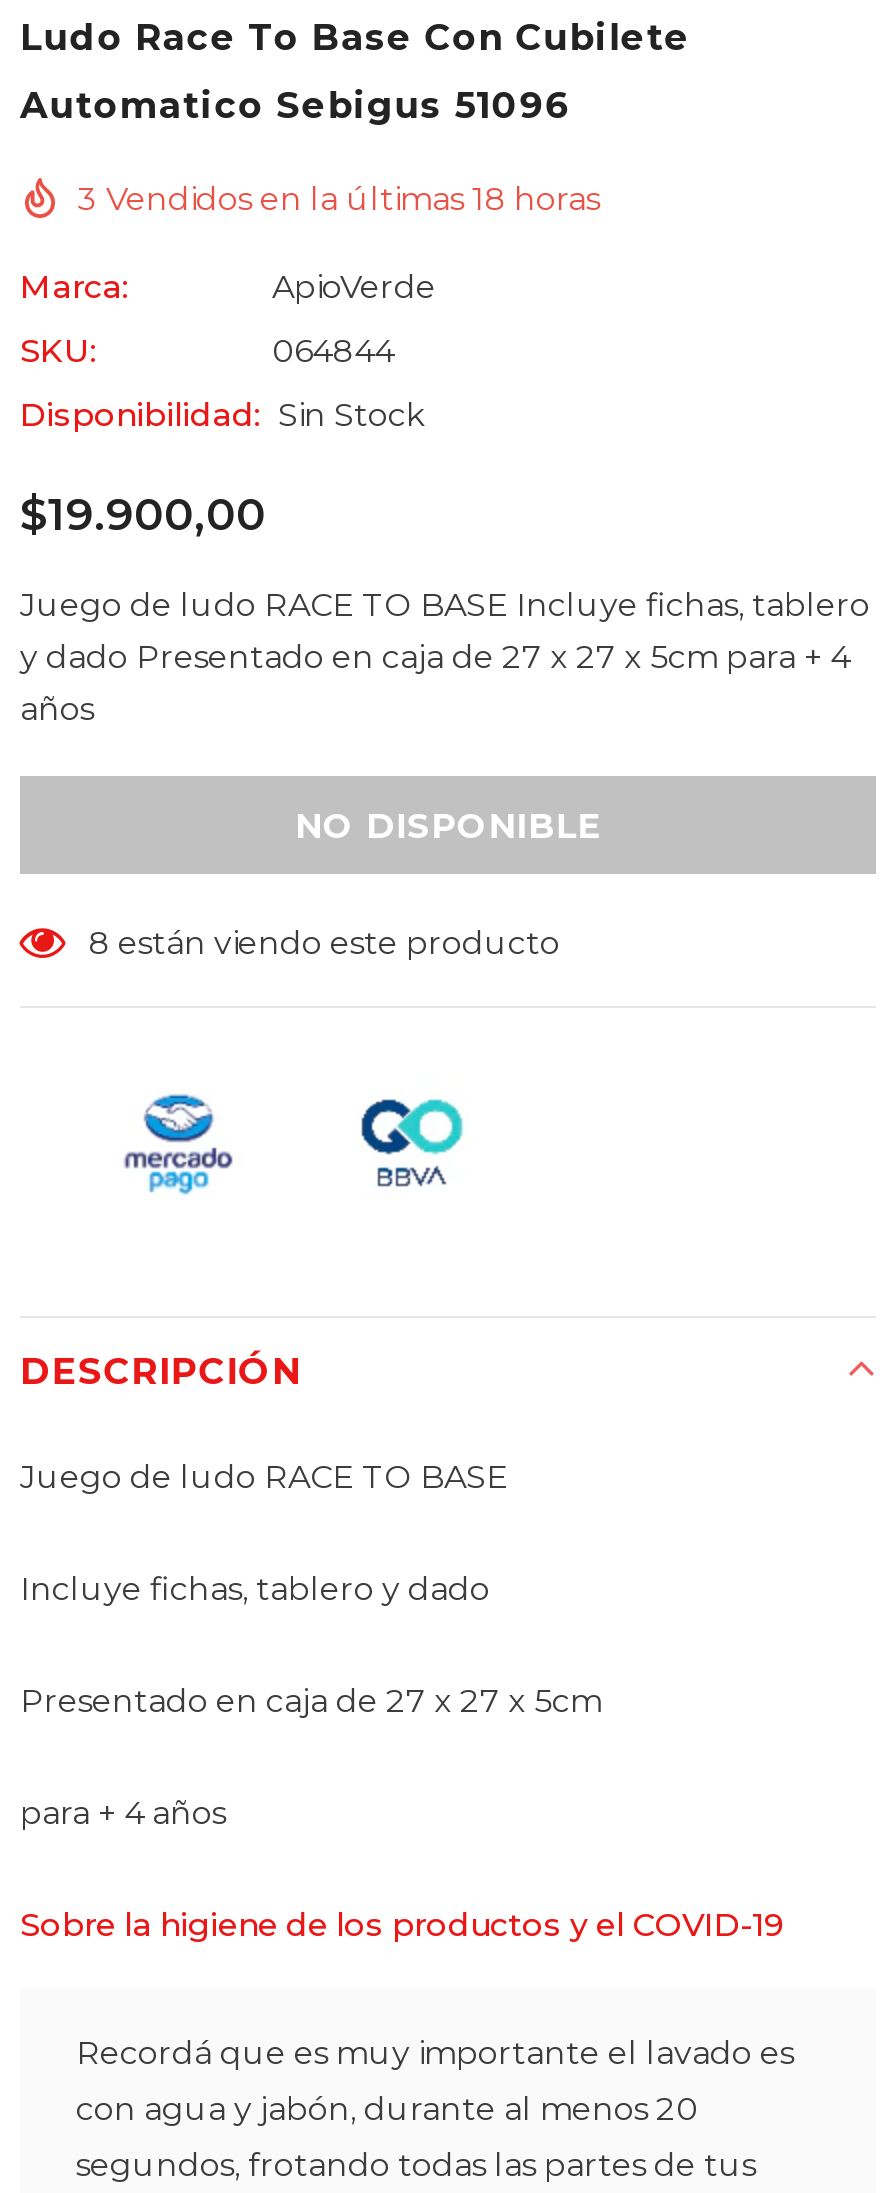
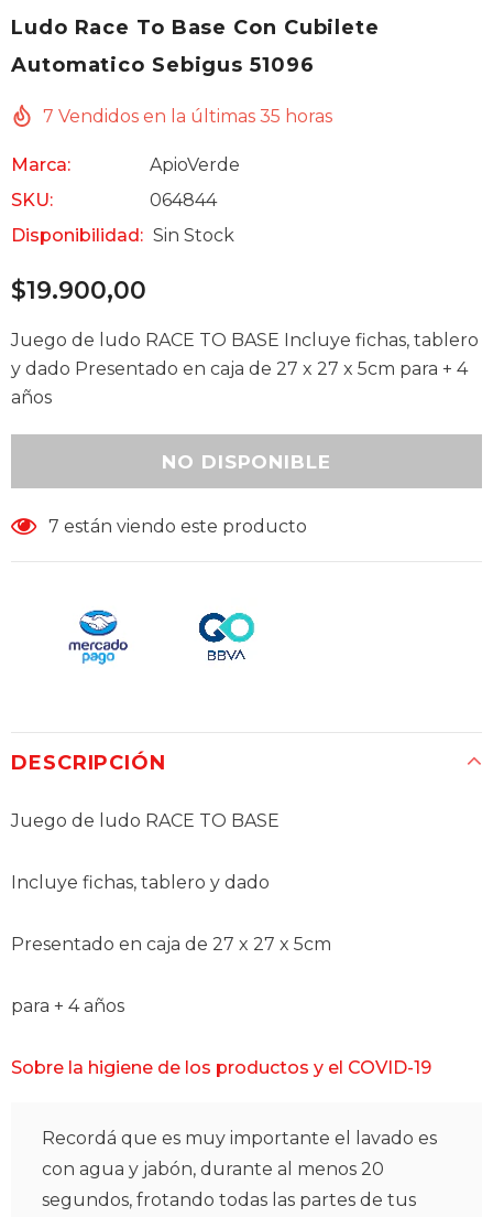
- 3 Vendidos en la últimas 18 horas
+ 7 Vendidos en la últimas 35 horas

- 8 están viendo este producto
+ 7 están viendo este producto
